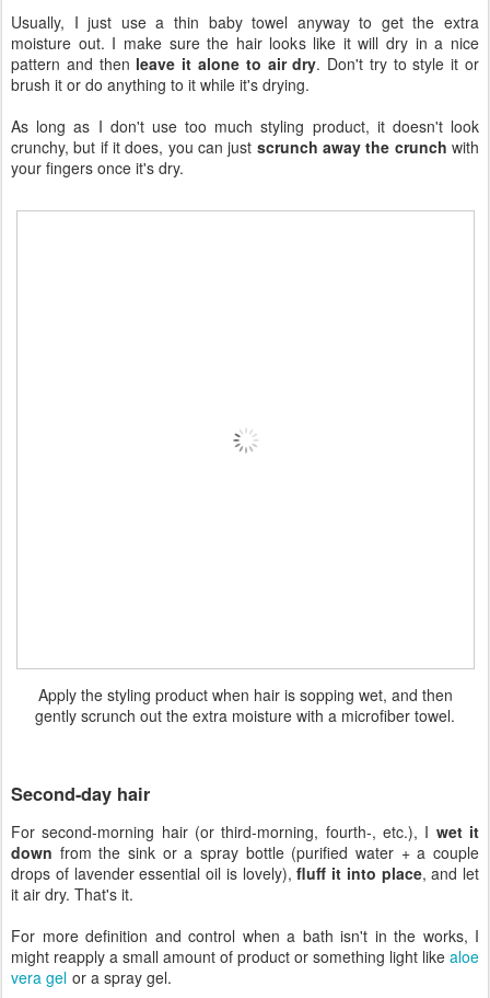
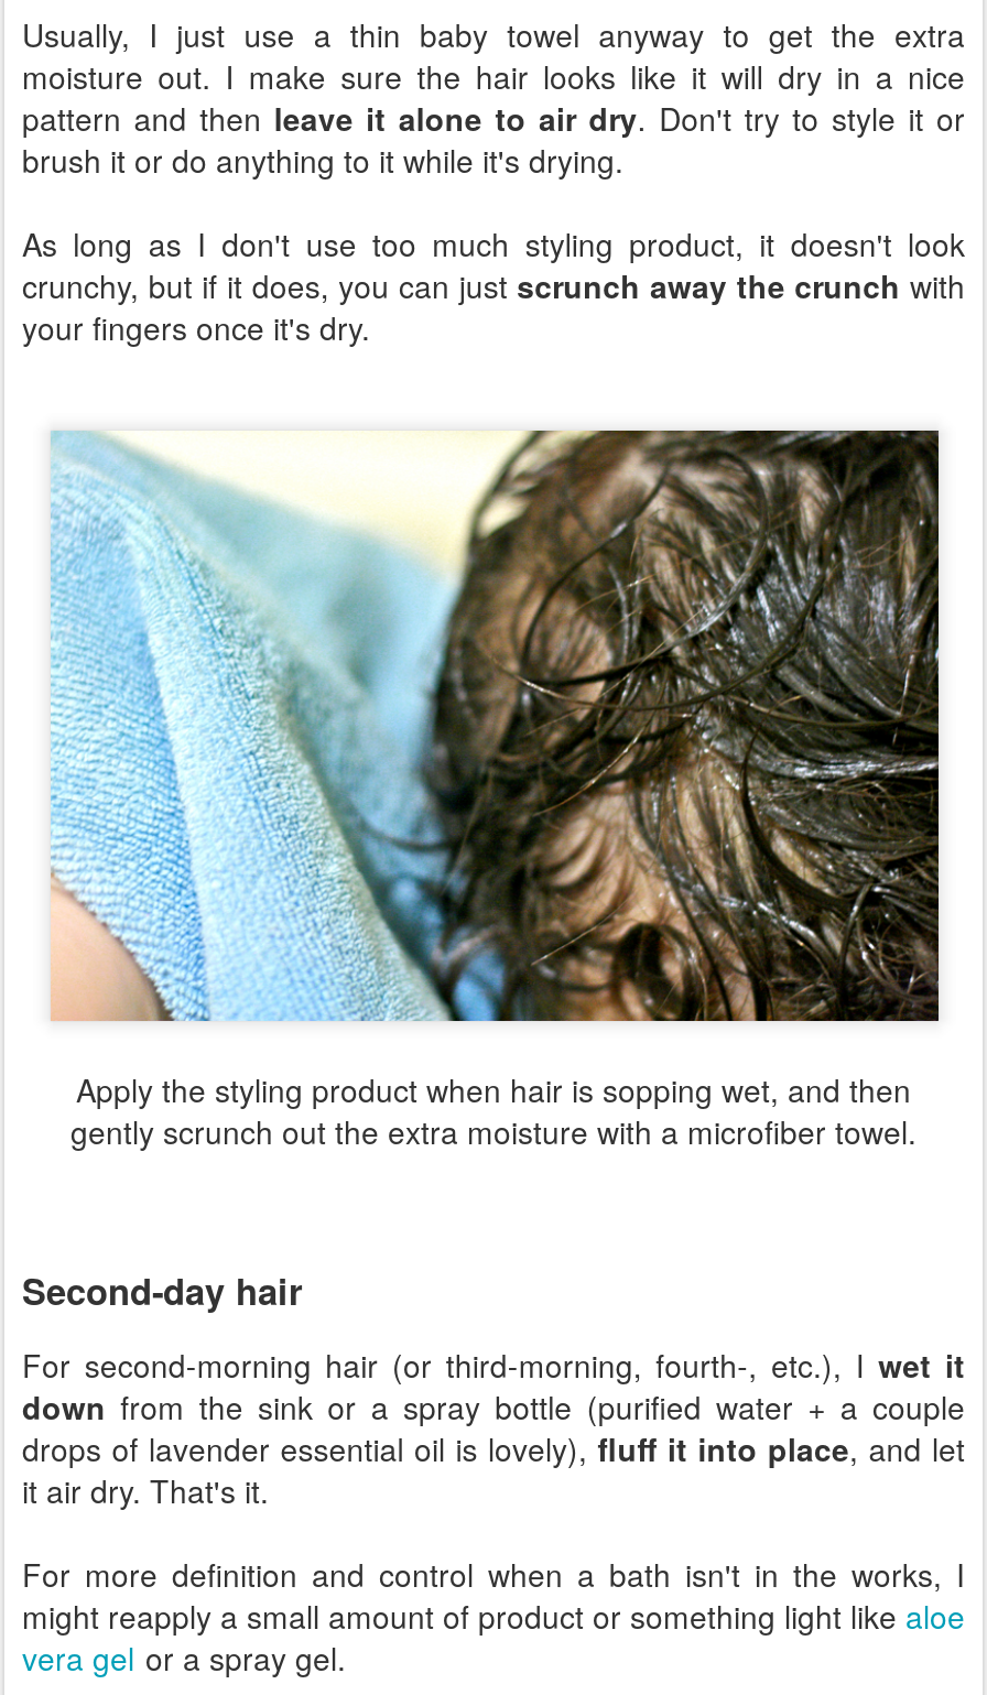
+ [image]
